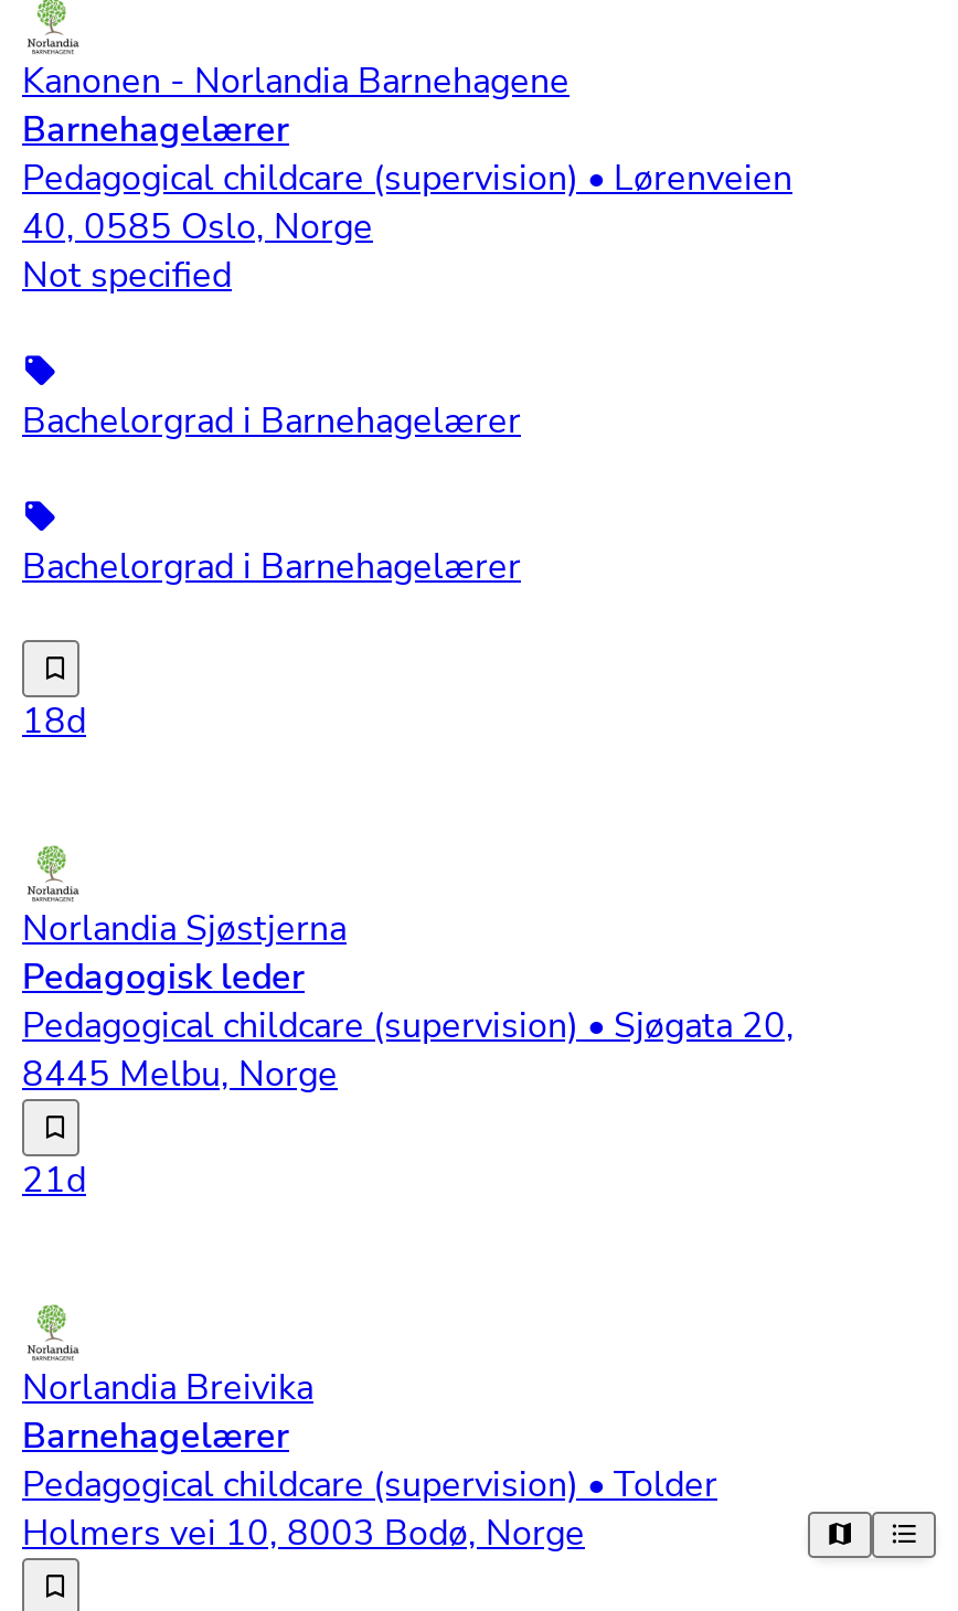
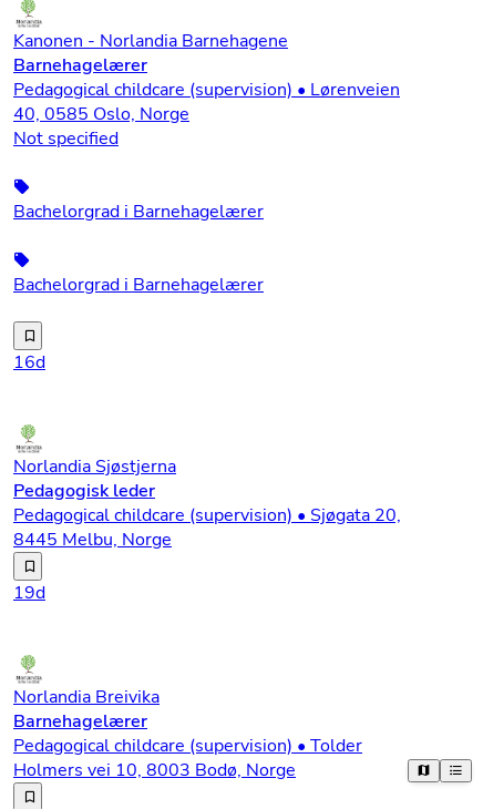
- 18d
+ 16d

- 21d
+ 19d
